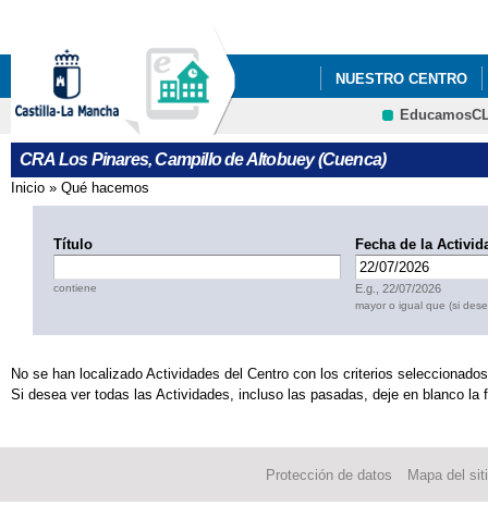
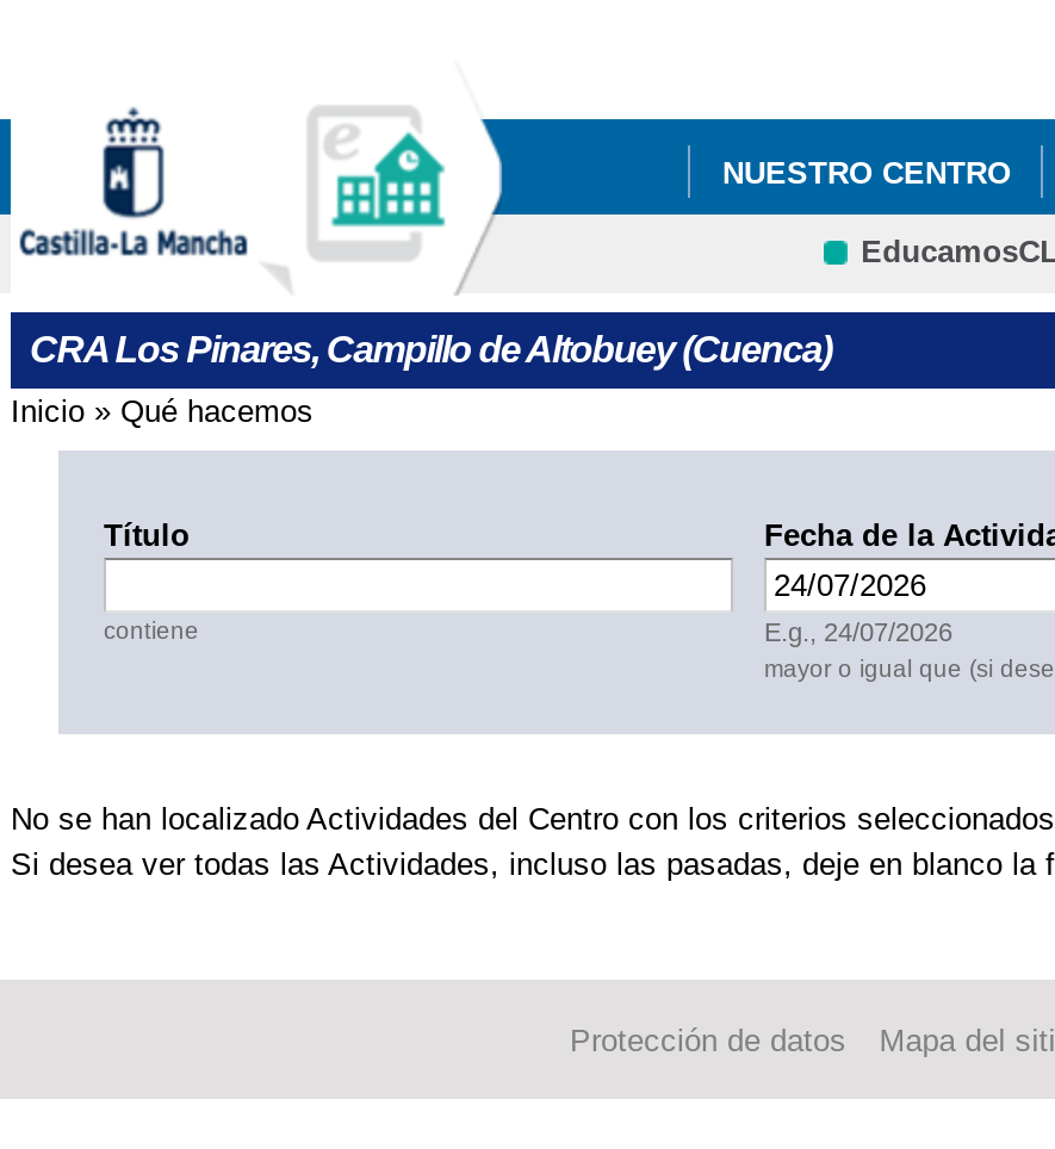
- E.g., 22/07/2026
+ E.g., 24/07/2026
